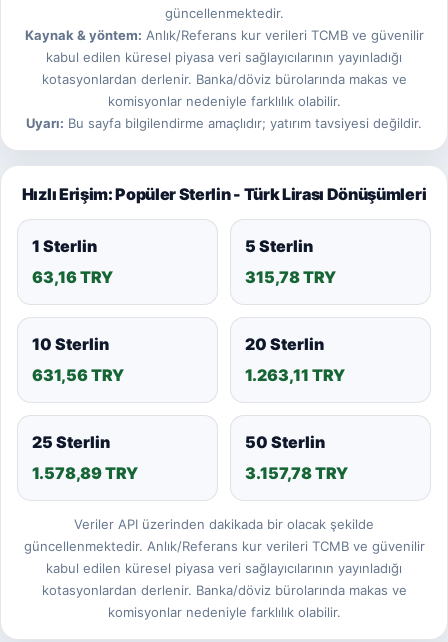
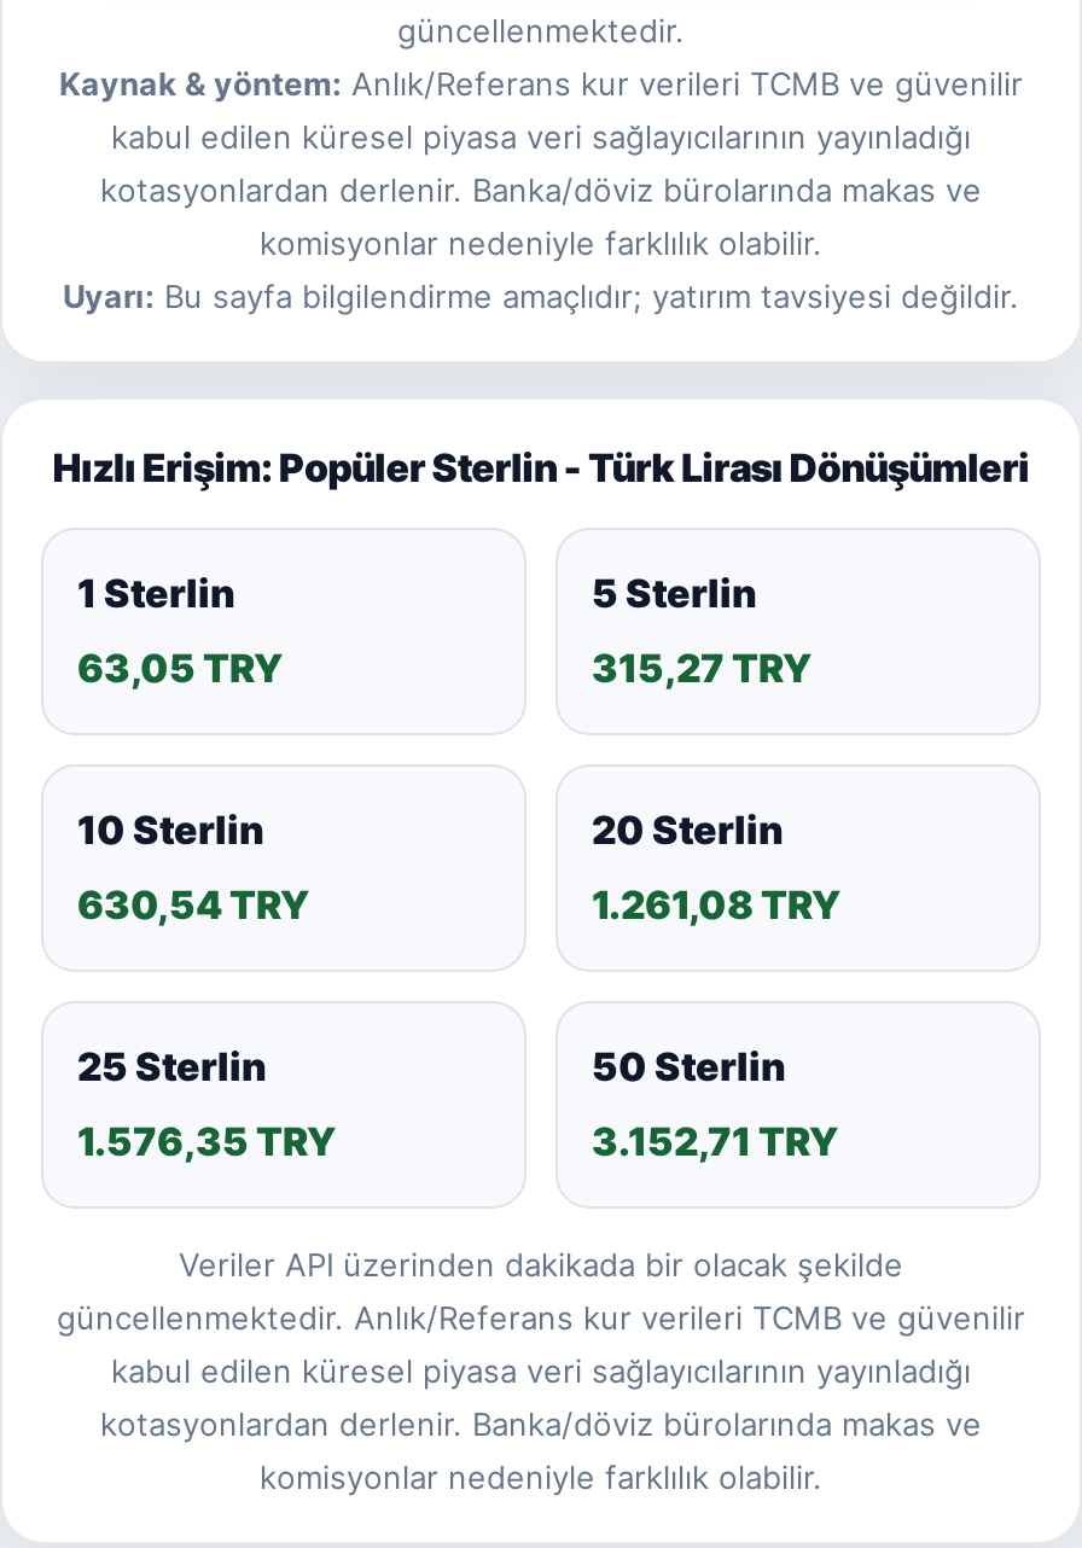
- 63,16 TRY
+ 63,05 TRY

- 315,78 TRY
+ 315,27 TRY

- 631,56 TRY
+ 630,54 TRY

- 1.263,11 TRY
+ 1.261,08 TRY

- 1.578,89 TRY
+ 1.576,35 TRY

- 3.157,78 TRY
+ 3.152,71 TRY
